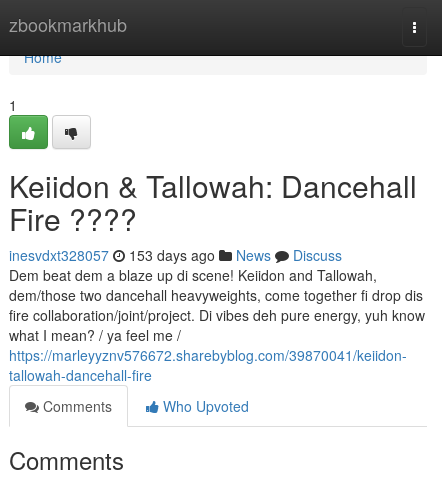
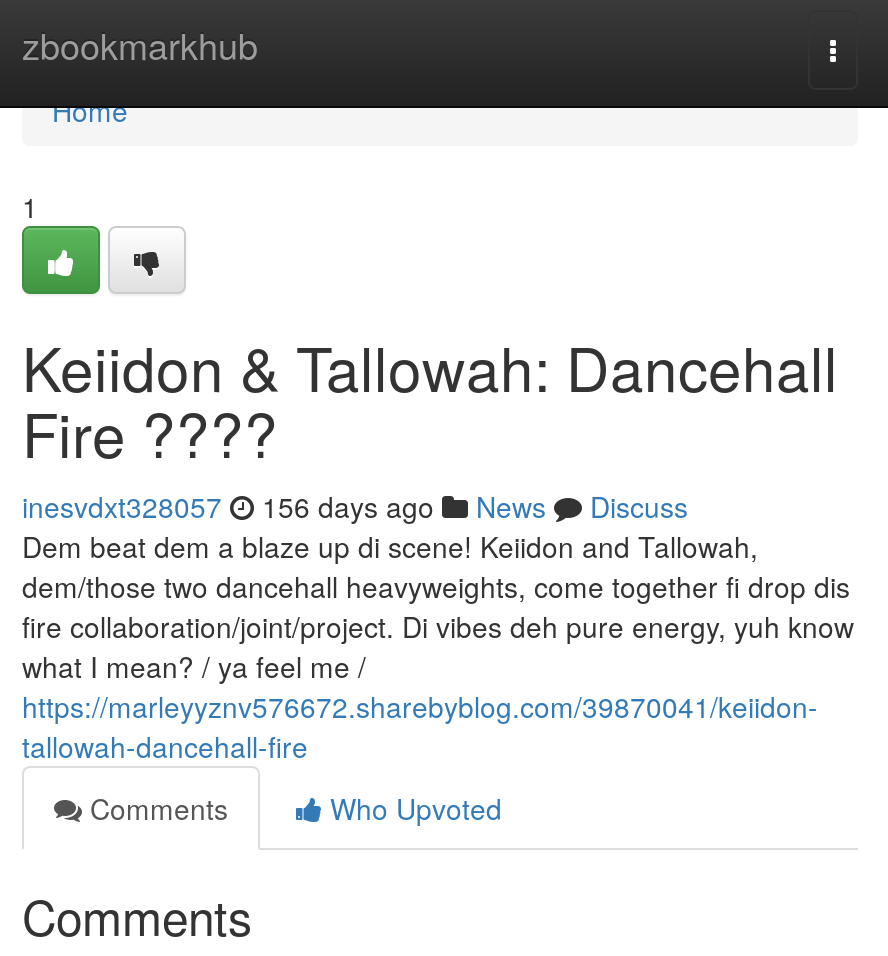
- inesvdxt328057 153 days ago News Discuss
+ inesvdxt328057 156 days ago News Discuss
